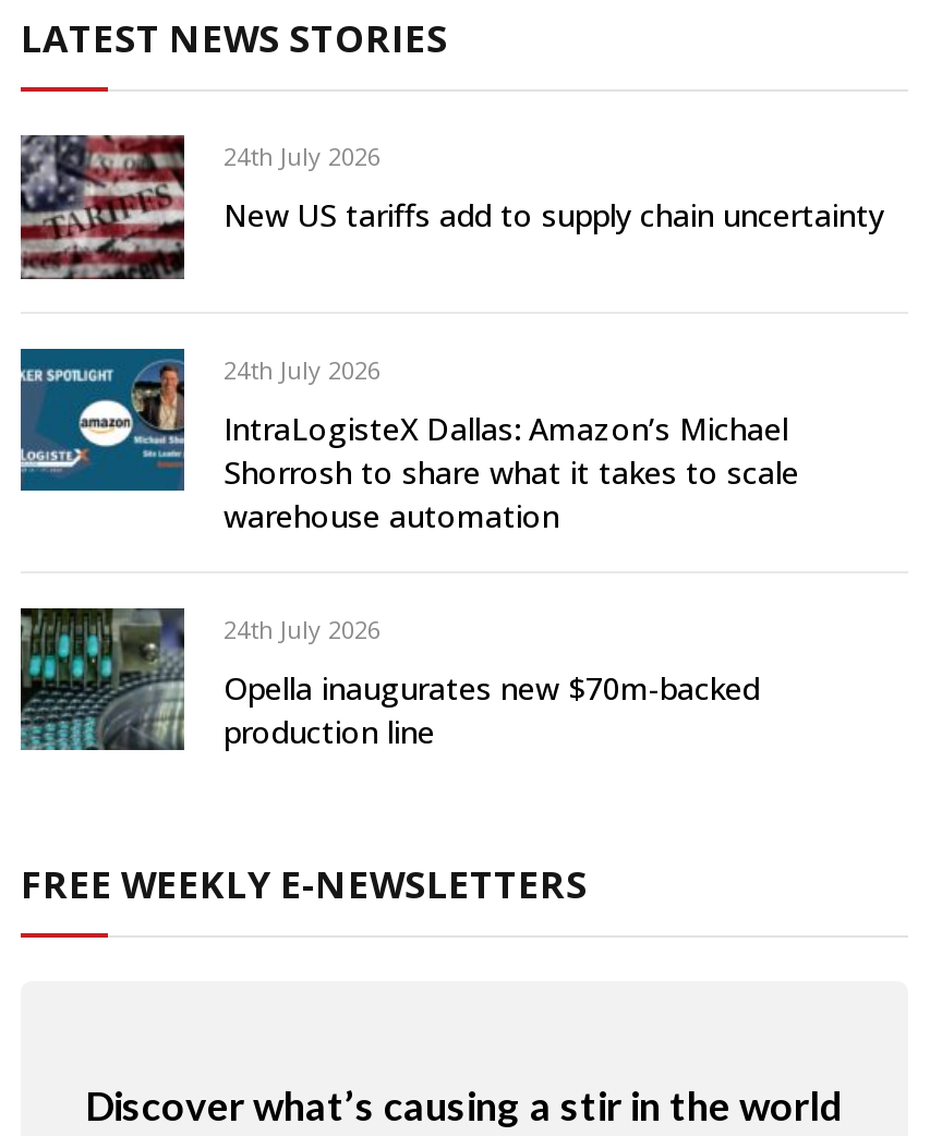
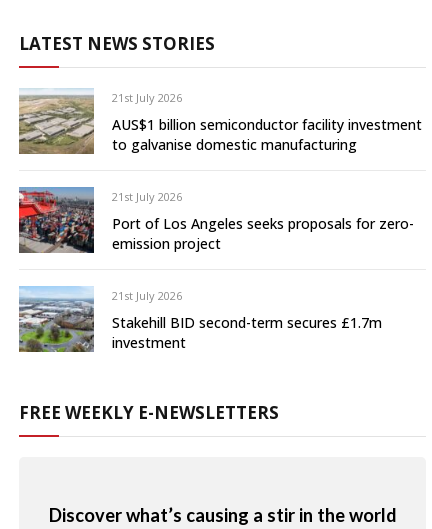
- [image]
- 24th July 2026
+ [image]
+ 21st July 2026

- New US tariffs add to supply chain uncertainty
+ AUS$1 billion semiconductor facility investment
+ to galvanise domestic manufacturing

- [image]
- 24th July 2026
+ [image]
+ 21st July 2026

- IntraLogisteX Dallas: Amazon’s Michael
- Shorrosh to share what it takes to scale
- warehouse automation
+ Port of Los Angeles seeks proposals for zero-
+ emission project

- [image]
- 24th July 2026
+ [image]
+ 21st July 2026

- Opella inaugurates new $70m-backed
- production line
+ Stakehill BID second-term secures £1.7m
+ investment
